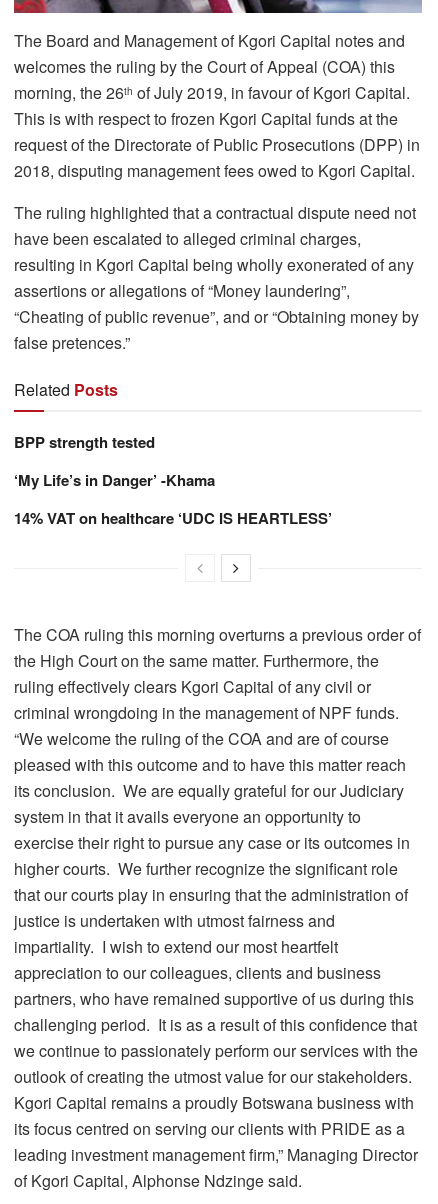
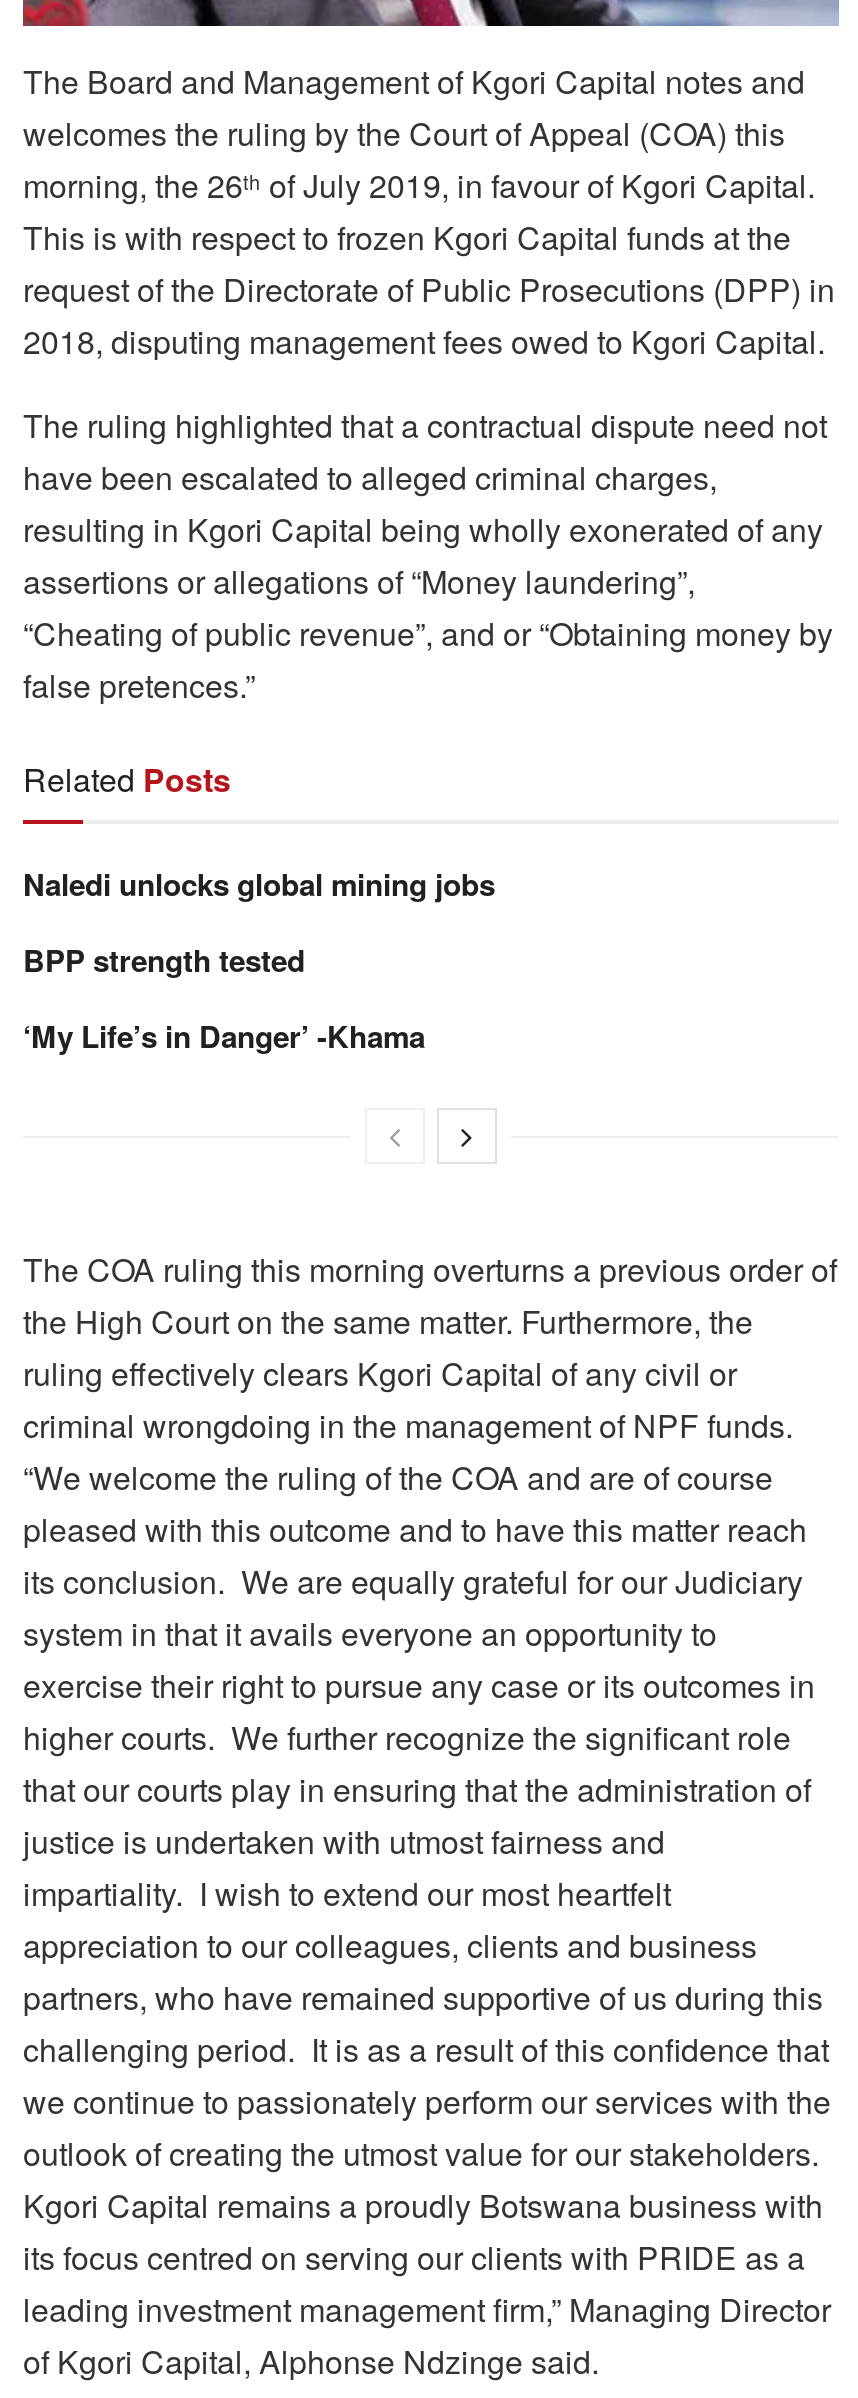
+ Naledi unlocks global mining jobs

moved down: BPP strength tested | ‘My Life’s in Danger’ -Khama

- 14% VAT on healthcare ‘UDC IS HEARTLESS’
